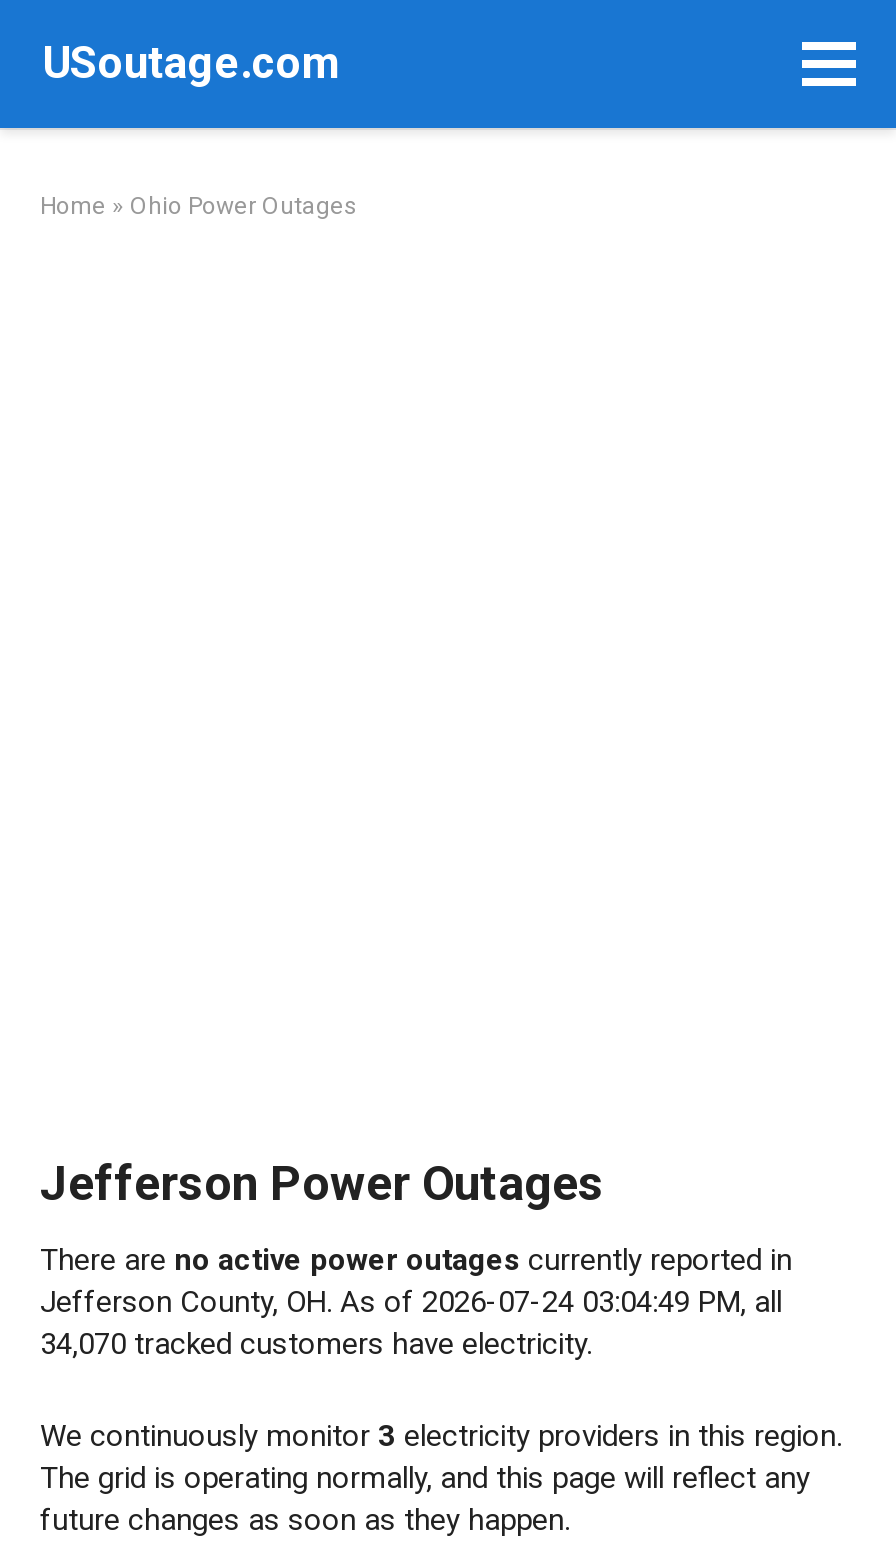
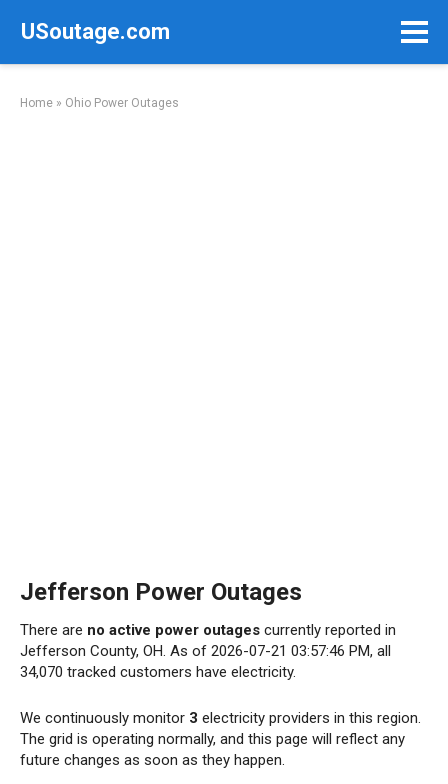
- Jefferson County, OH. As of 2026-07-24 03:04:49 PM, all
+ Jefferson County, OH. As of 2026-07-21 03:57:46 PM, all
